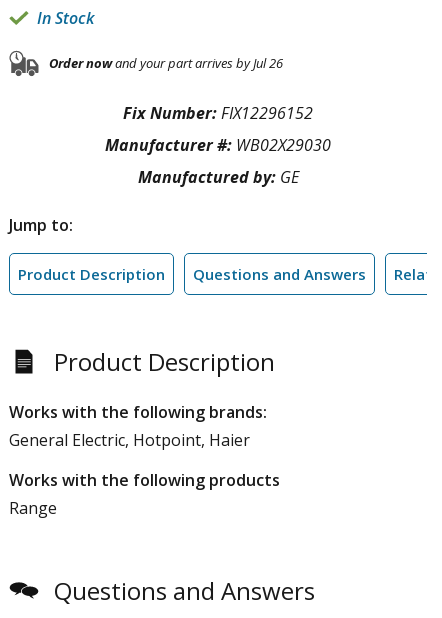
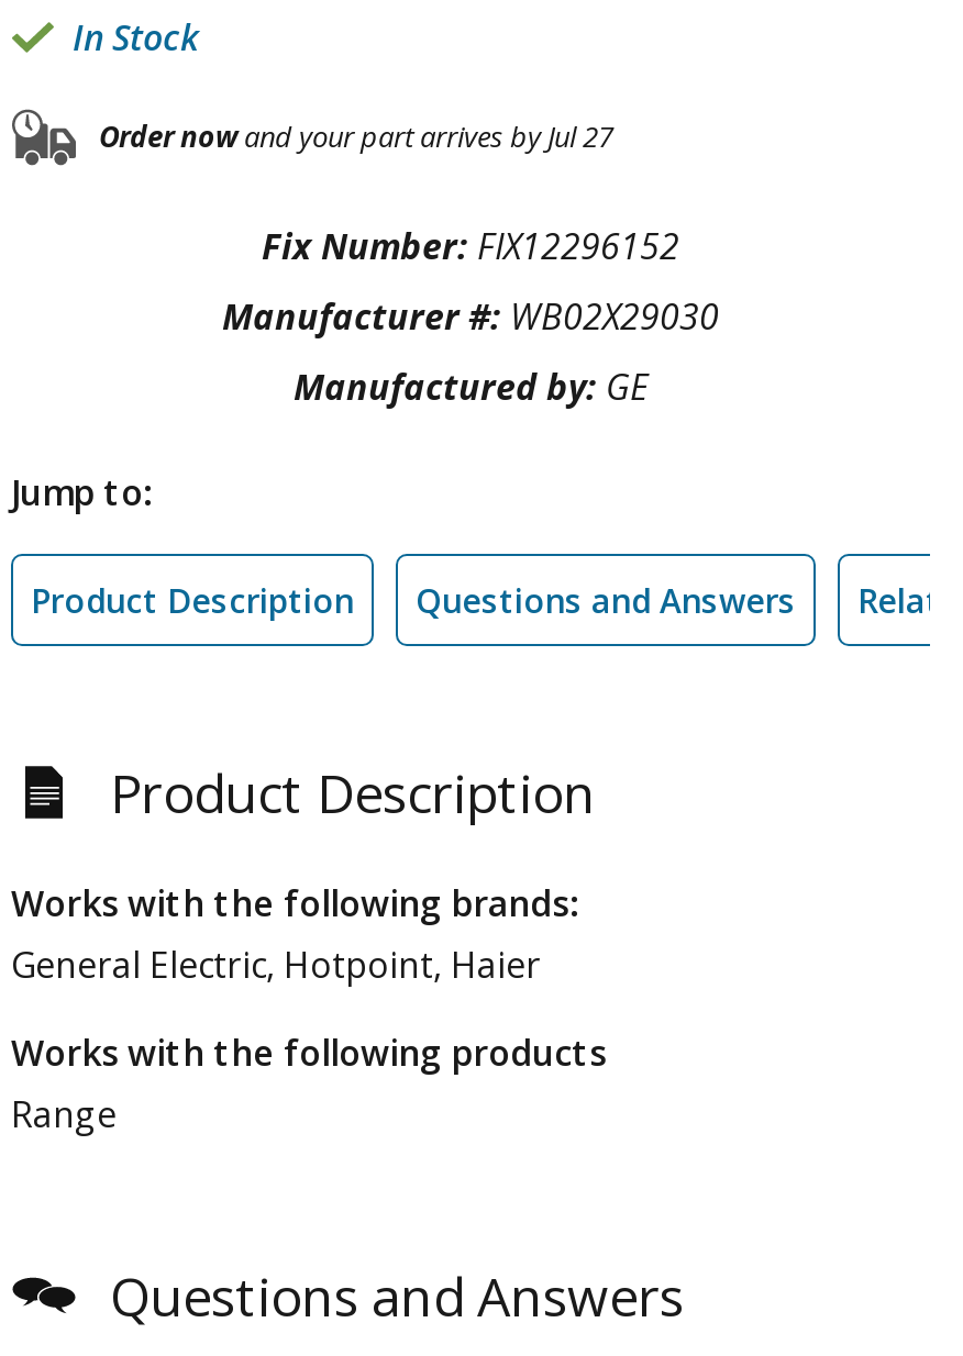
- Order nowand your part arrives by Jul 26
+ Order nowand your part arrives by Jul 27
